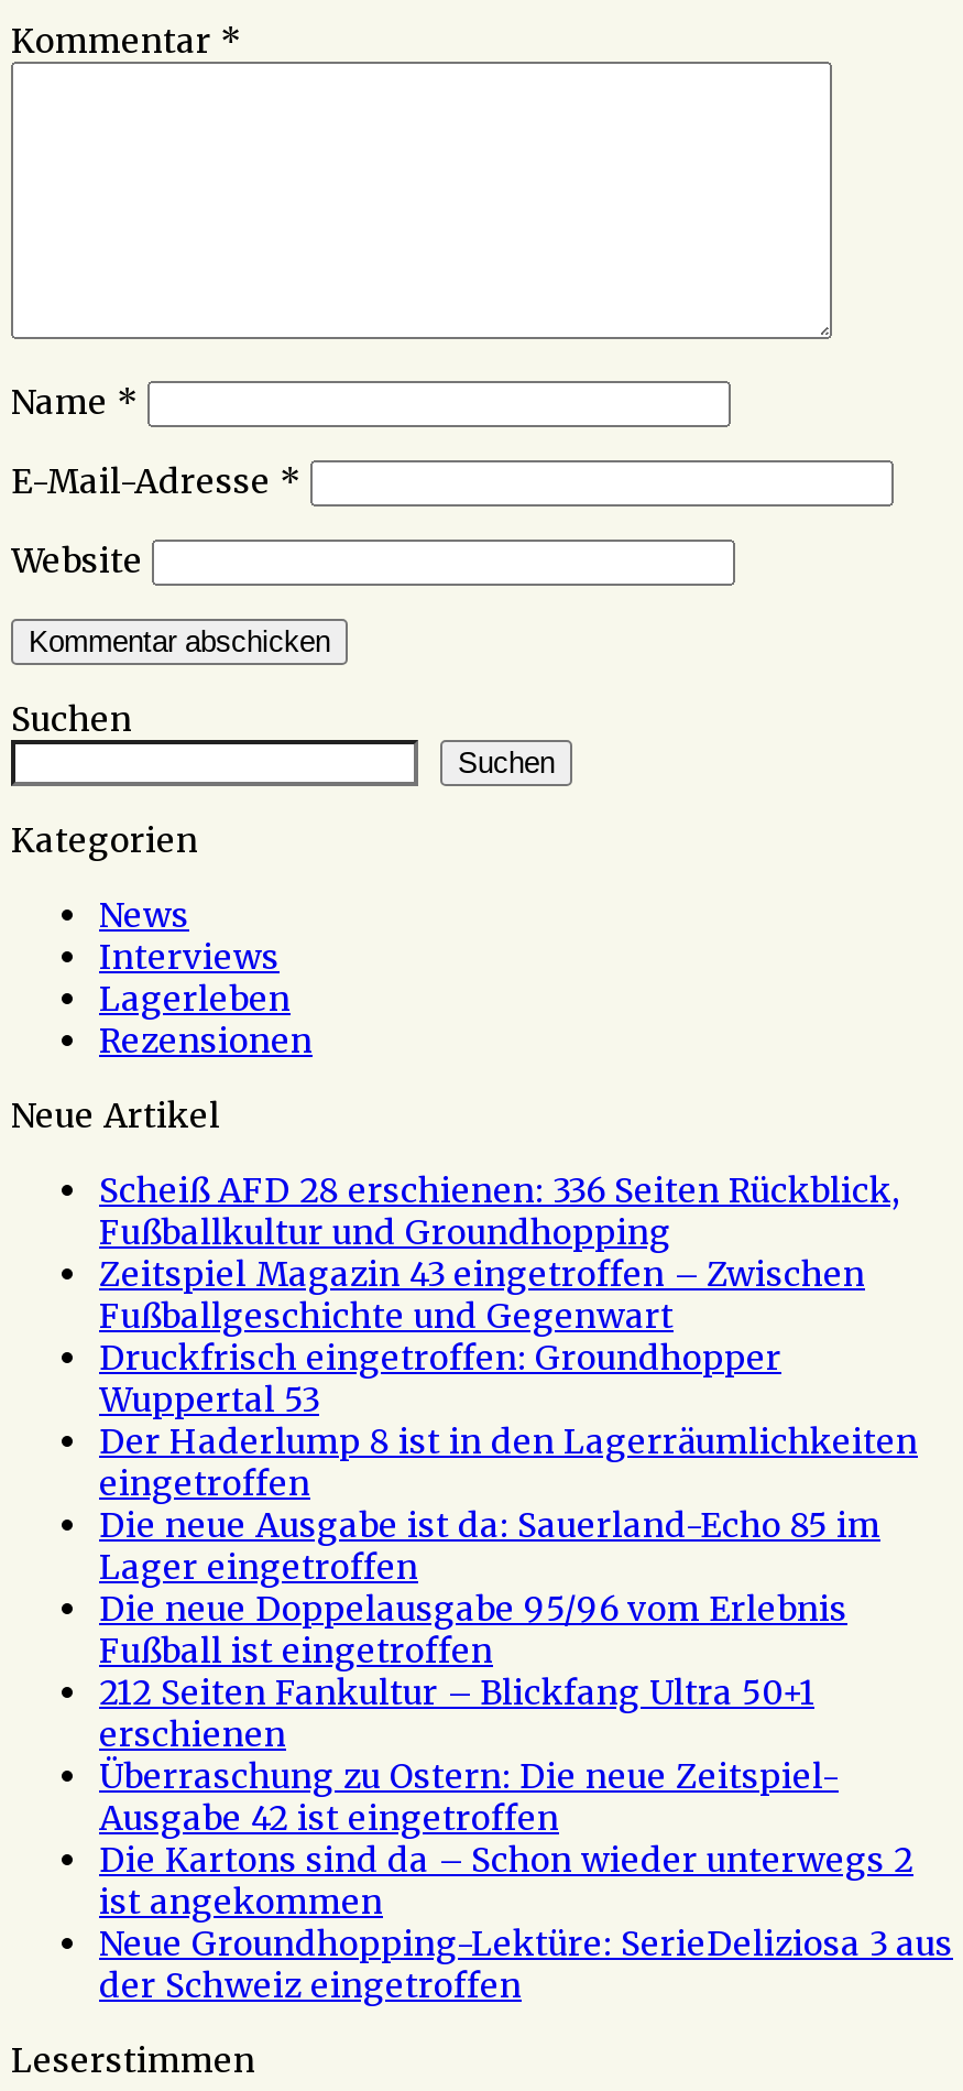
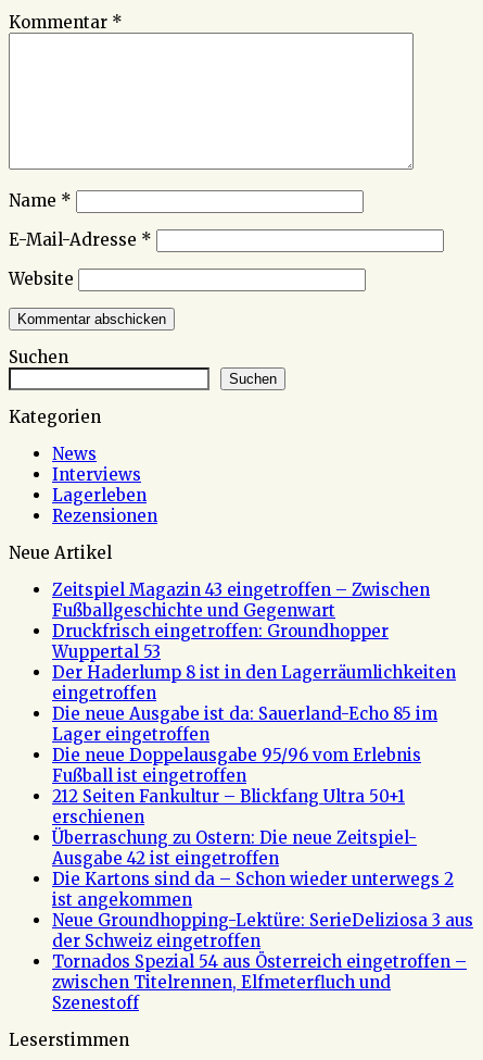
- Scheiß AFD 28 erschienen: 336 Seiten Rückblick,
- Fußballkultur und Groundhopping

moved up: Zeitspiel Magazin 43 eingetroffen – Zwischen | Fußballgeschichte und Gegenwart | Druckfrisch eingetroffen: Groundhopper | ... | Neue Groundhopping-Lektüre: SerieDeliziosa 3 aus | der Schweiz eingetroffen

+ Tornados Spezial 54 aus Österreich eingetroffen –
+ zwischen Titelrennen, Elfmeterfluch und
+ Szenestoff
